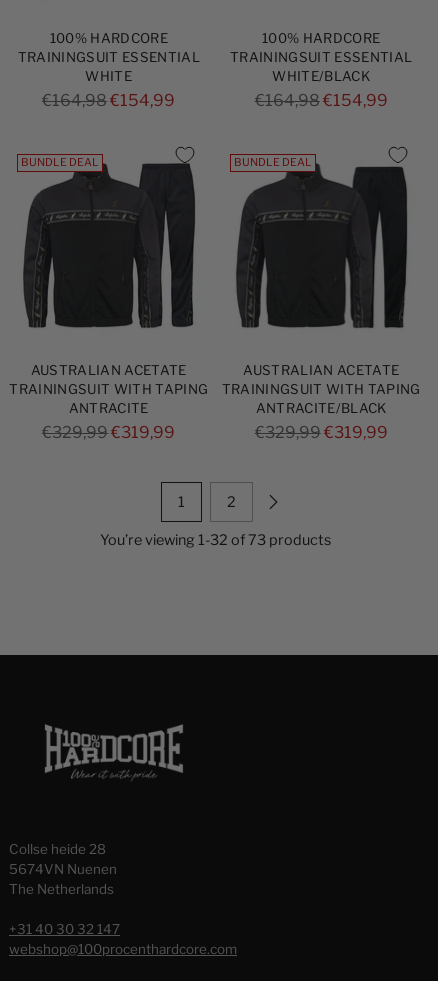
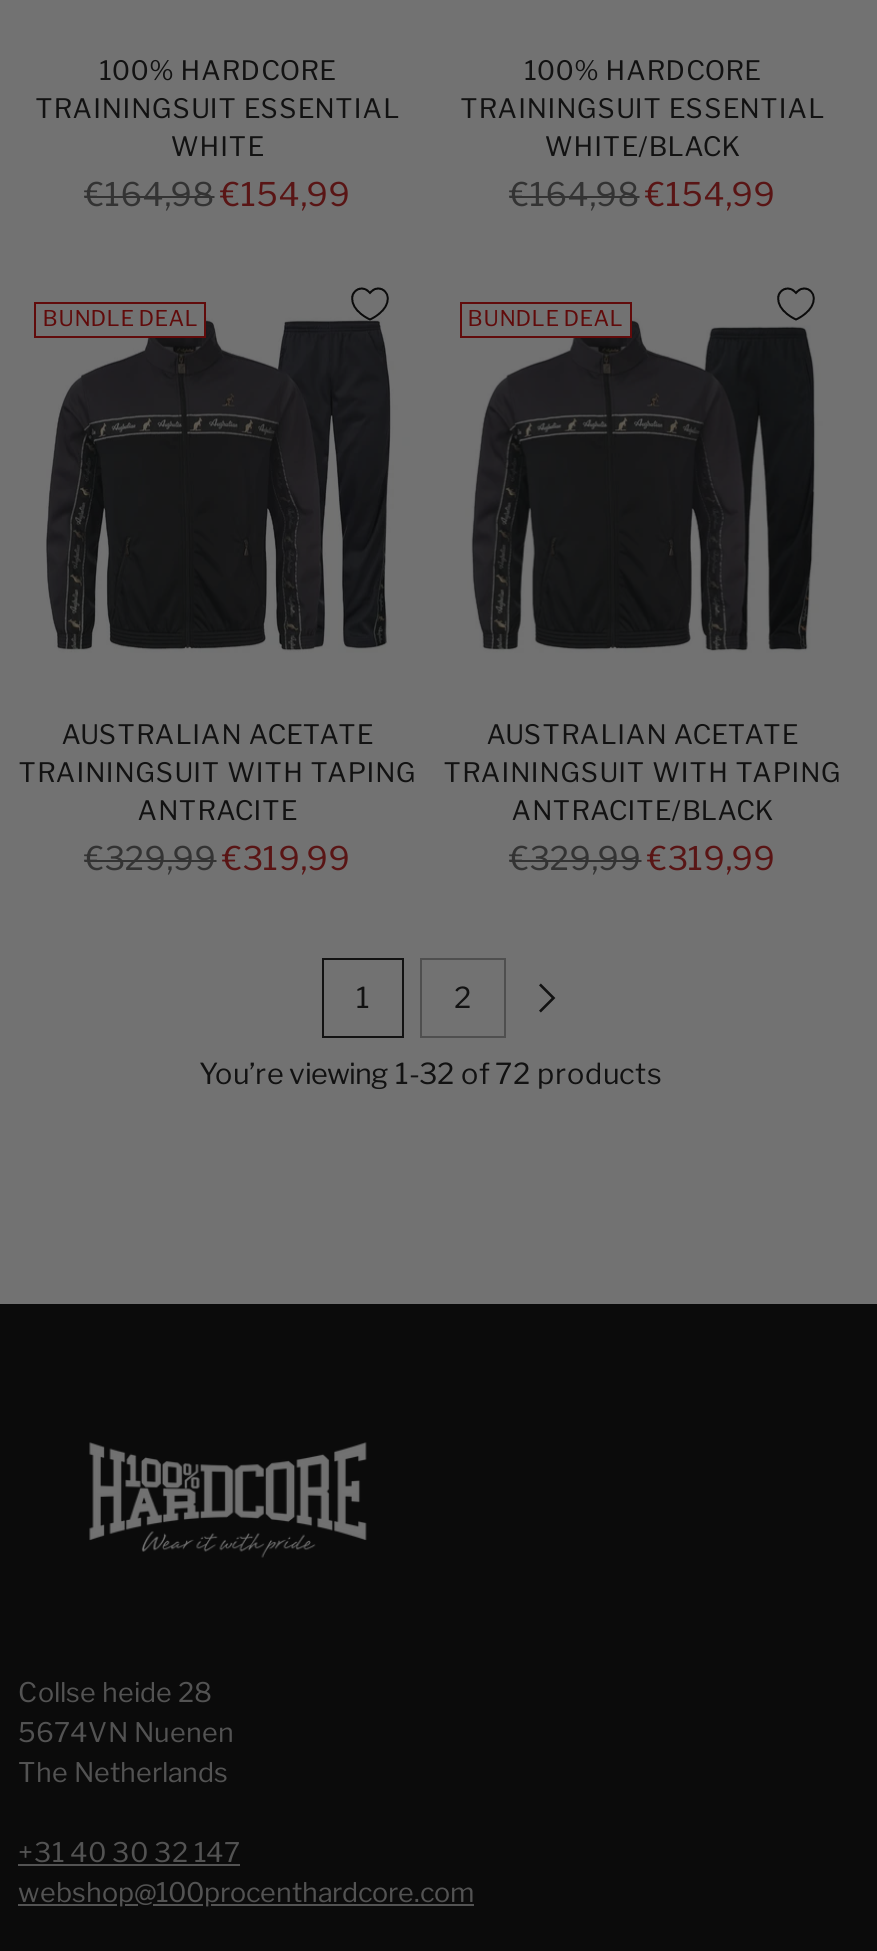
- You’re viewing 1-32 of 73 products
+ You’re viewing 1-32 of 72 products
